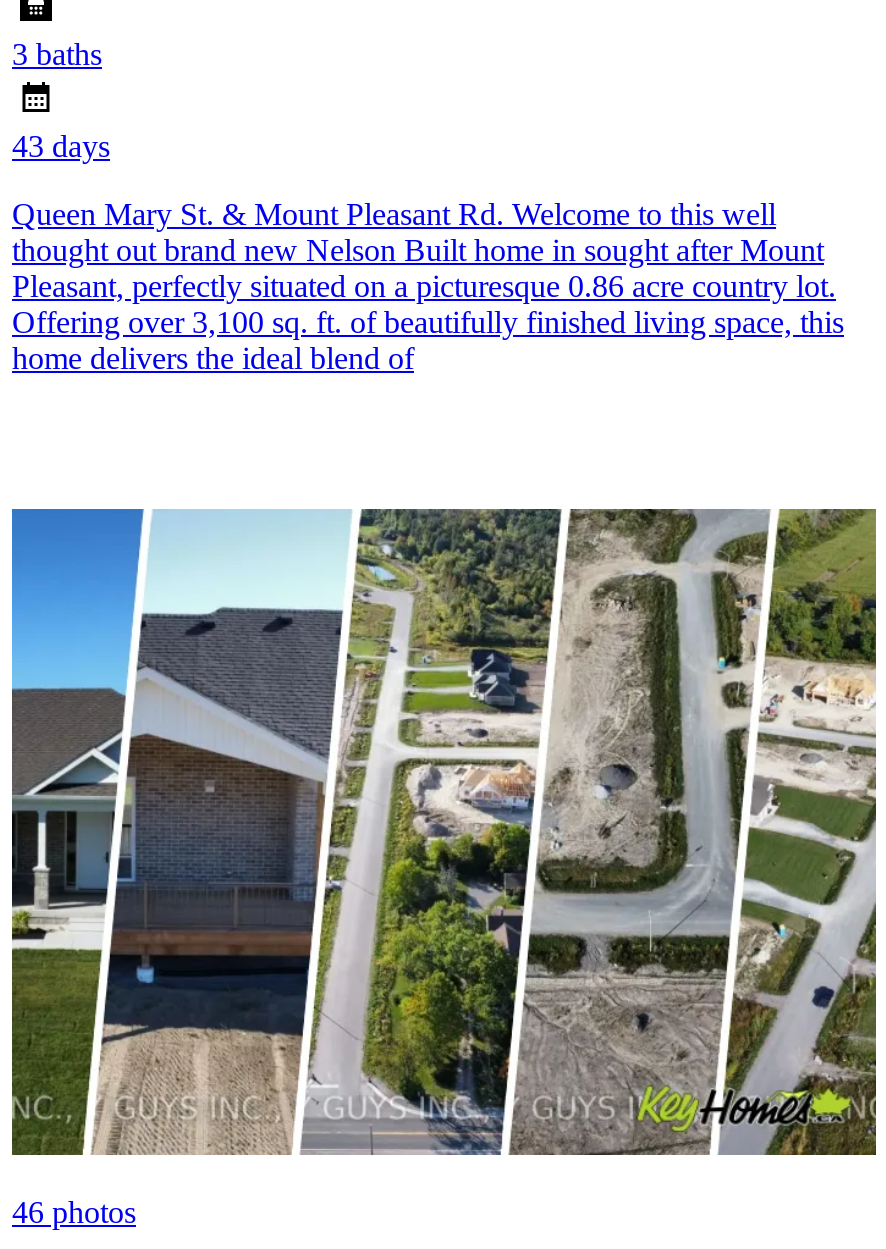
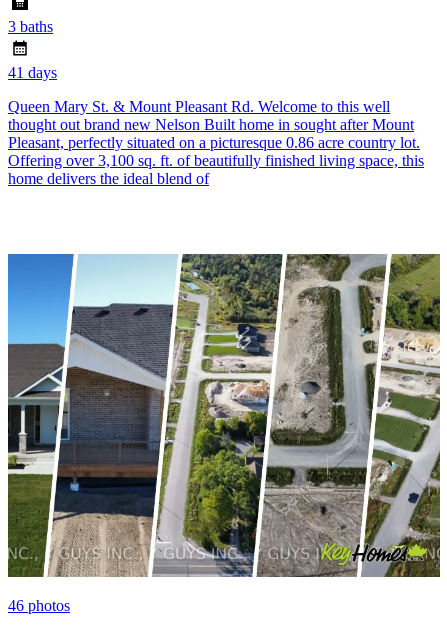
- 43 days
+ 41 days
